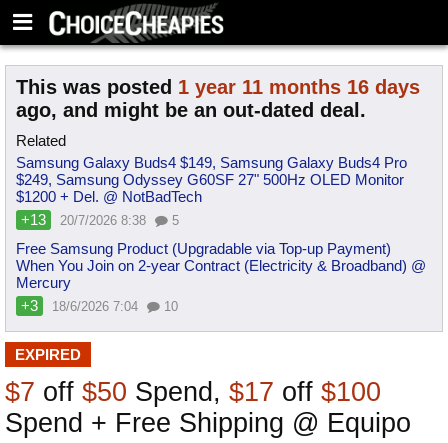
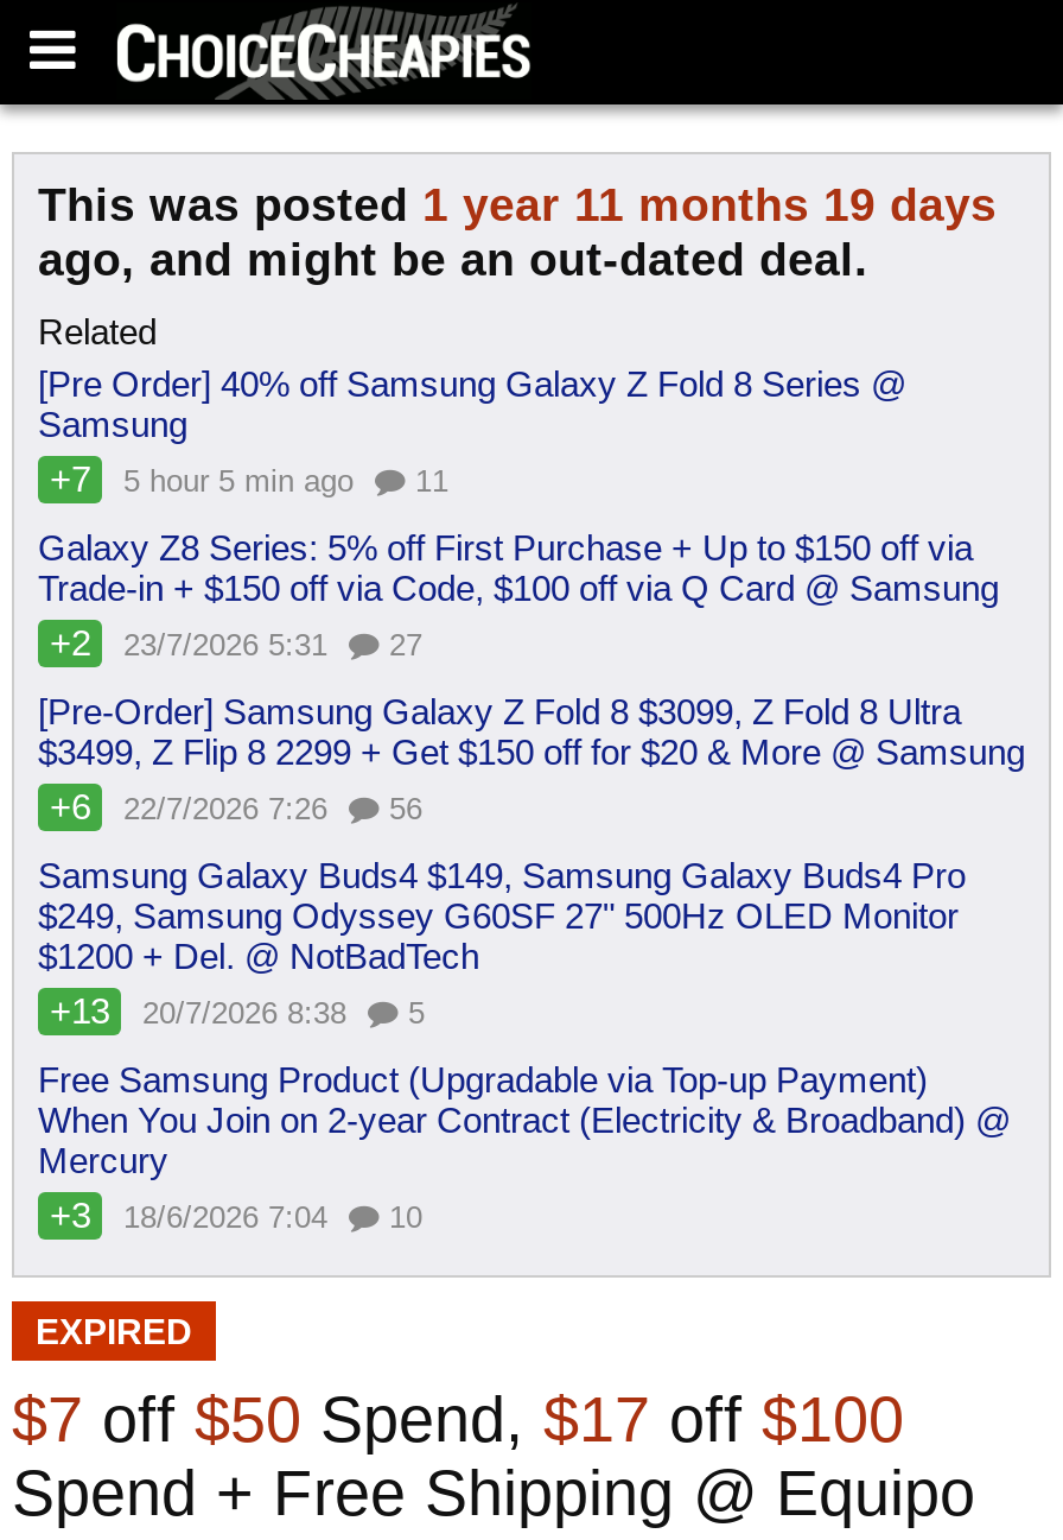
- This was posted 1 year 11 months 16 days
+ This was posted 1 year 11 months 19 days

+ [Pre Order] 40% off Samsung Galaxy Z Fold 8 Series @
+ Samsung
+ +7
+ 5 hour 5 min ago
+ 11
+ Galaxy Z8 Series: 5% off First Purchase + Up to $150 off via
+ Trade-in + $150 off via Code, $100 off via Q Card @ Samsung
+ +2
+ 23/7/2026 5:31
+ 27
+ [Pre-Order] Samsung Galaxy Z Fold 8 $3099, Z Fold 8 Ultra
+ $3499, Z Flip 8 2299 + Get $150 off for $20 & More @ Samsung
+ +6
+ 22/7/2026 7:26
+ 56
